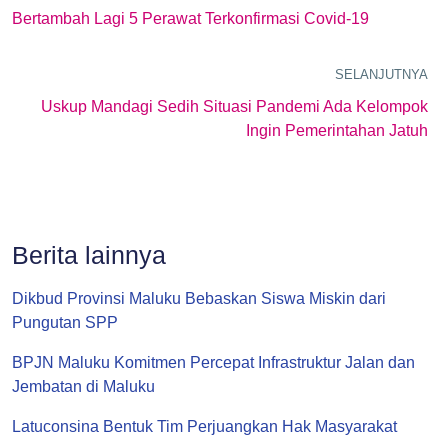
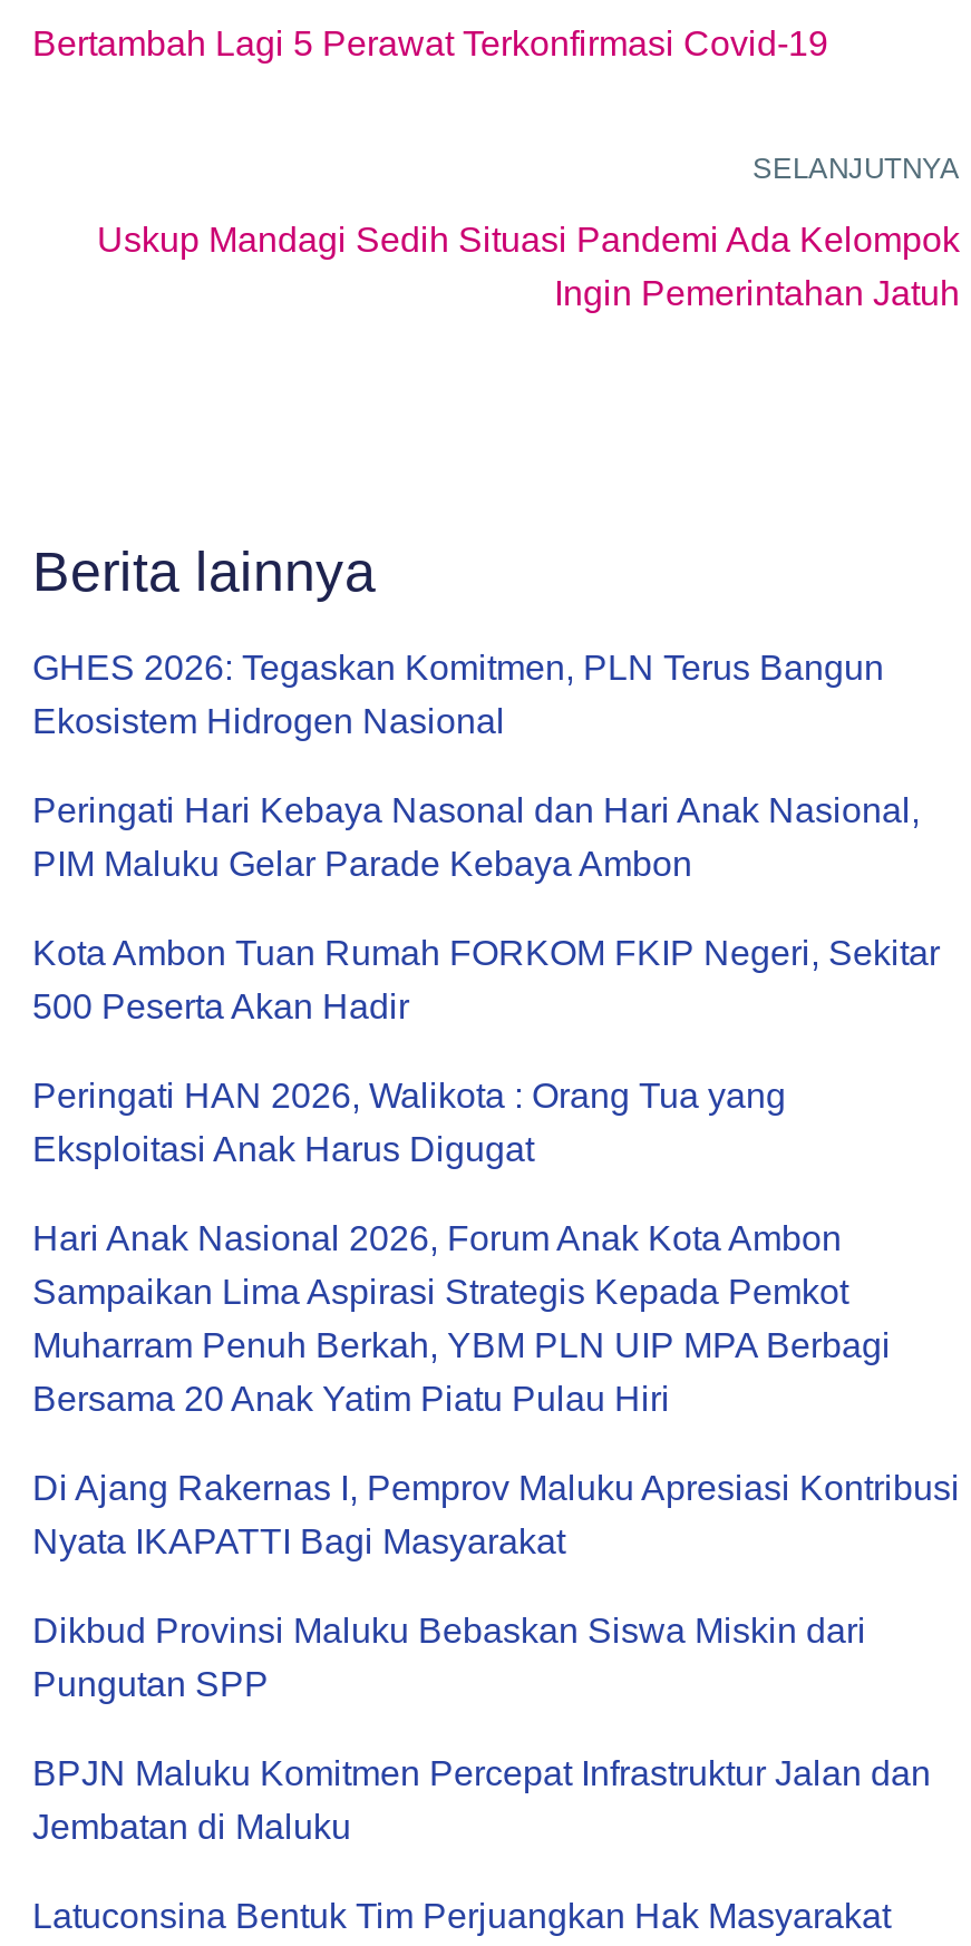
+ GHES 2026: Tegaskan Komitmen, PLN Terus Bangun
+ Ekosistem Hidrogen Nasional
+ Peringati Hari Kebaya Nasonal dan Hari Anak Nasional,
+ PIM Maluku Gelar Parade Kebaya Ambon
+ Kota Ambon Tuan Rumah FORKOM FKIP Negeri, Sekitar
+ 500 Peserta Akan Hadir
+ Peringati HAN 2026, Walikota : Orang Tua yang
+ Eksploitasi Anak Harus Digugat
+ Hari Anak Nasional 2026, Forum Anak Kota Ambon
+ Sampaikan Lima Aspirasi Strategis Kepada Pemkot
+ Muharram Penuh Berkah, YBM PLN UIP MPA Berbagi
+ Bersama 20 Anak Yatim Piatu Pulau Hiri
+ Di Ajang Rakernas I, Pemprov Maluku Apresiasi Kontribusi
+ Nyata IKAPATTI Bagi Masyarakat
